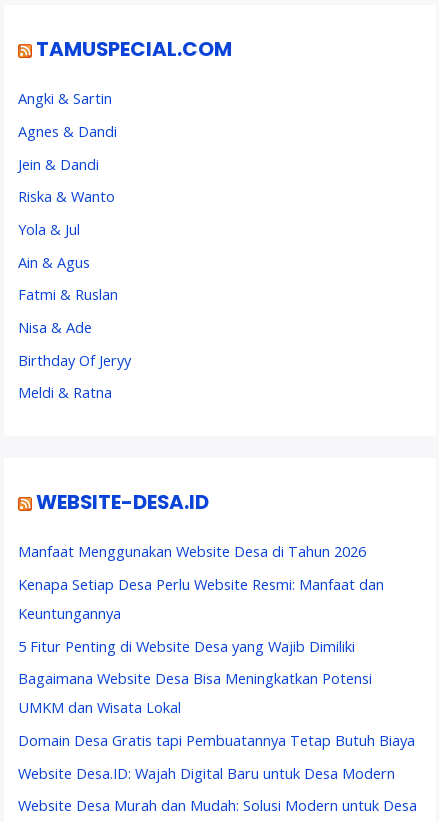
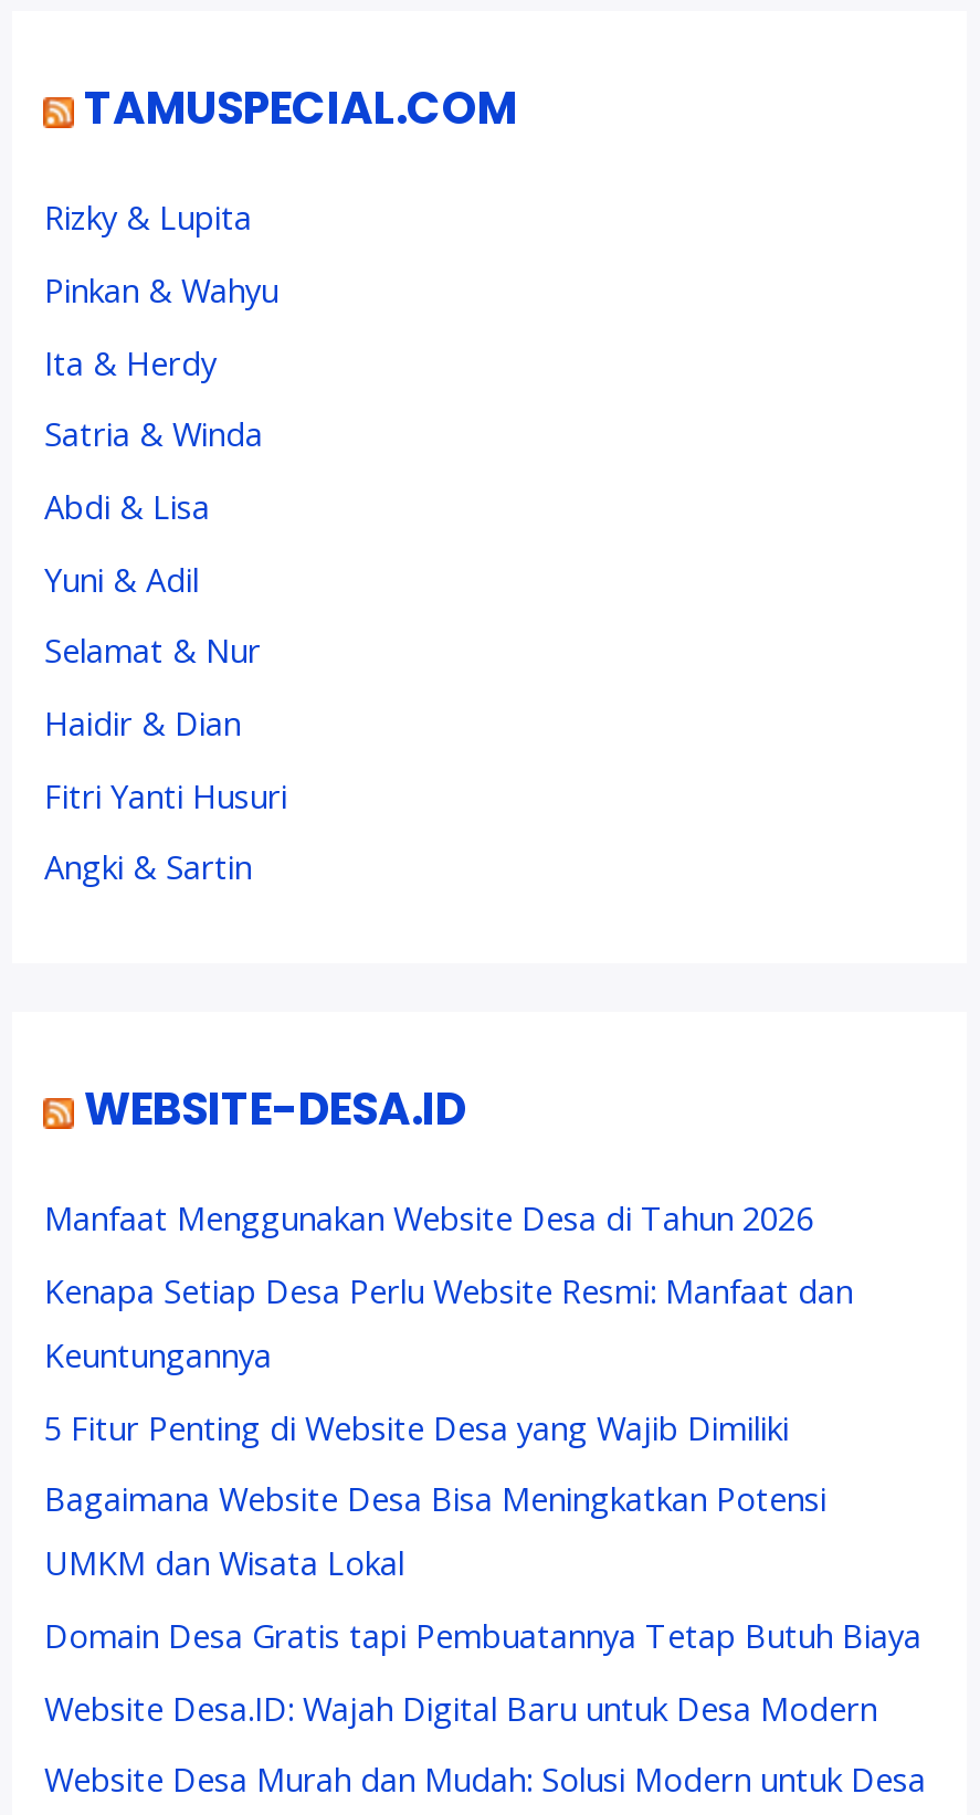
+ Rizky & Lupita
+ Pinkan & Wahyu
+ Ita & Herdy
+ Satria & Winda
+ Abdi & Lisa
+ Yuni & Adil
+ Selamat & Nur
+ Haidir & Dian
+ Fitri Yanti Husuri

moved down: Angki & Sartin

- Agnes & Dandi
- Jein & Dandi
- Riska & Wanto
- Yola & Jul
- Ain & Agus
- Fatmi & Ruslan
- Nisa & Ade
- Birthday Of Jeryy
- Meldi & Ratna
